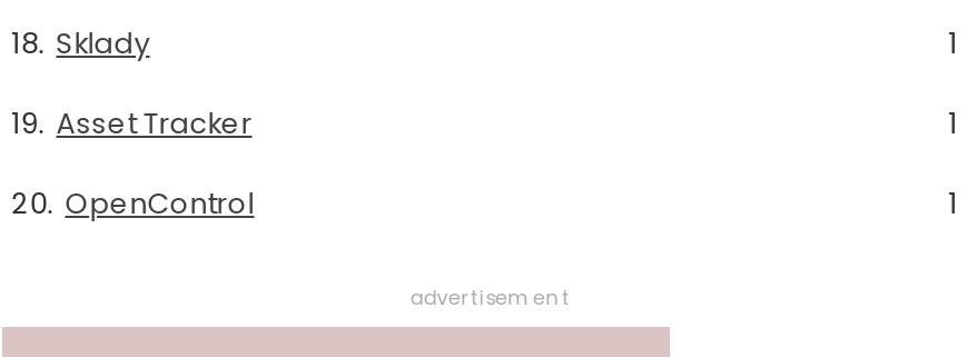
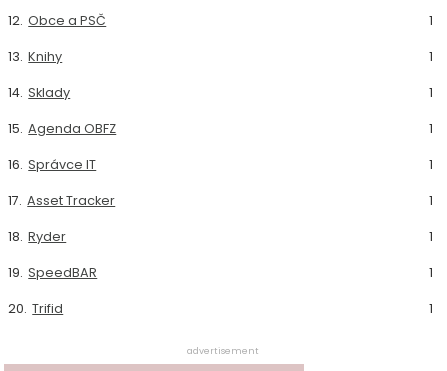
- 18. Sklady
+ 12. Obce a PSČ

- 19. Asset Tracker
+ 13. Knihy

- 20. OpenControl
+ 14. Sklady
+ 1
+ 15. Agenda OBFZ
+ 1
+ 16. Správce IT
+ 1
+ 17. Asset Tracker
+ 1
+ 18. Ryder
+ 1
+ 19. SpeedBAR
+ 1
+ 20. Trifid
